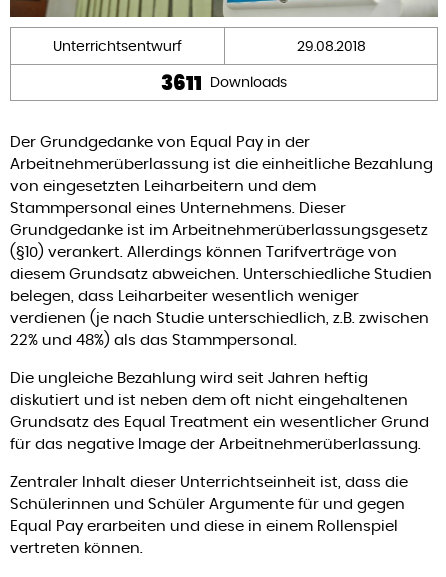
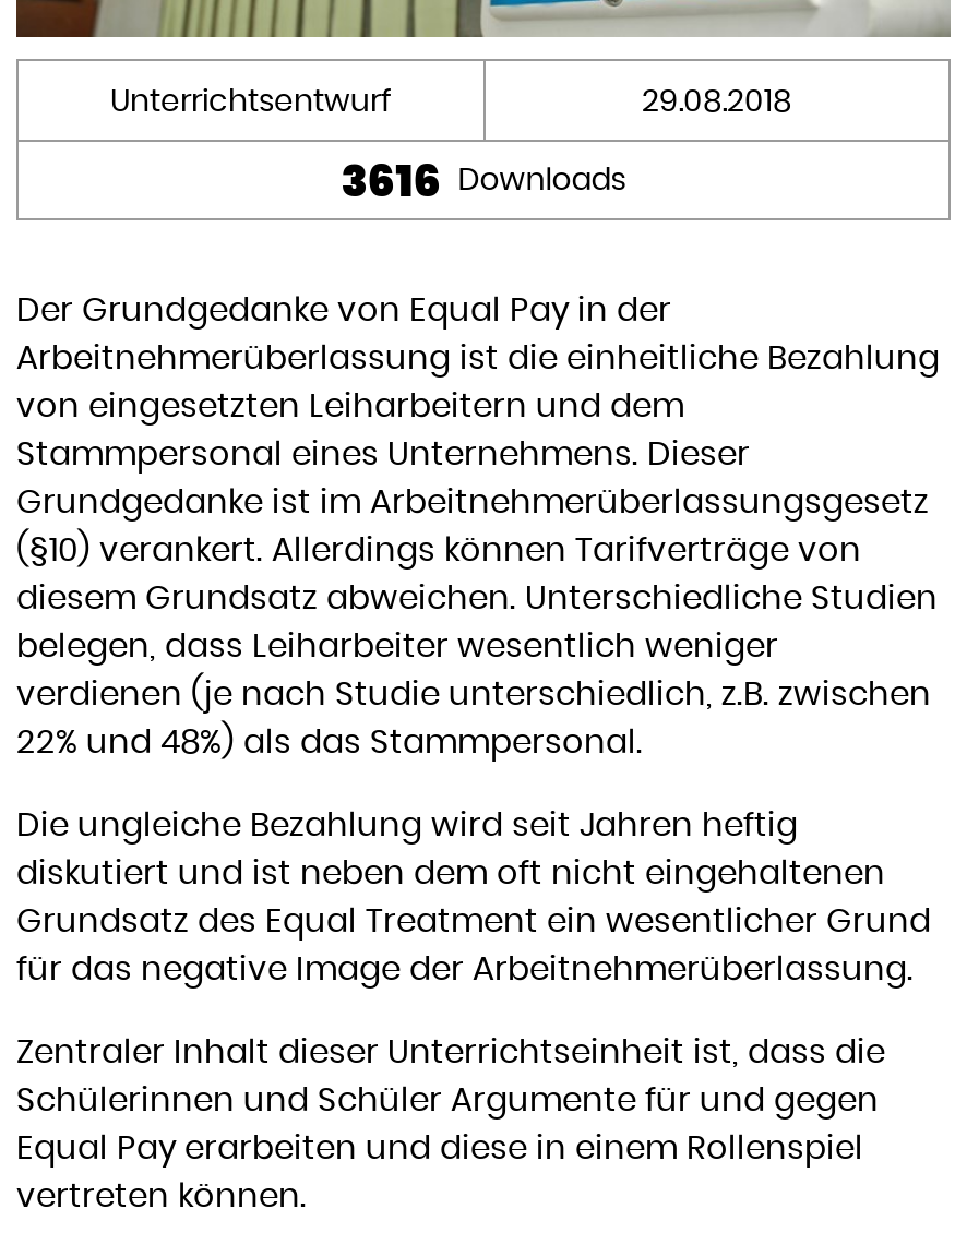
- 3611 Downloads
+ 3616 Downloads
